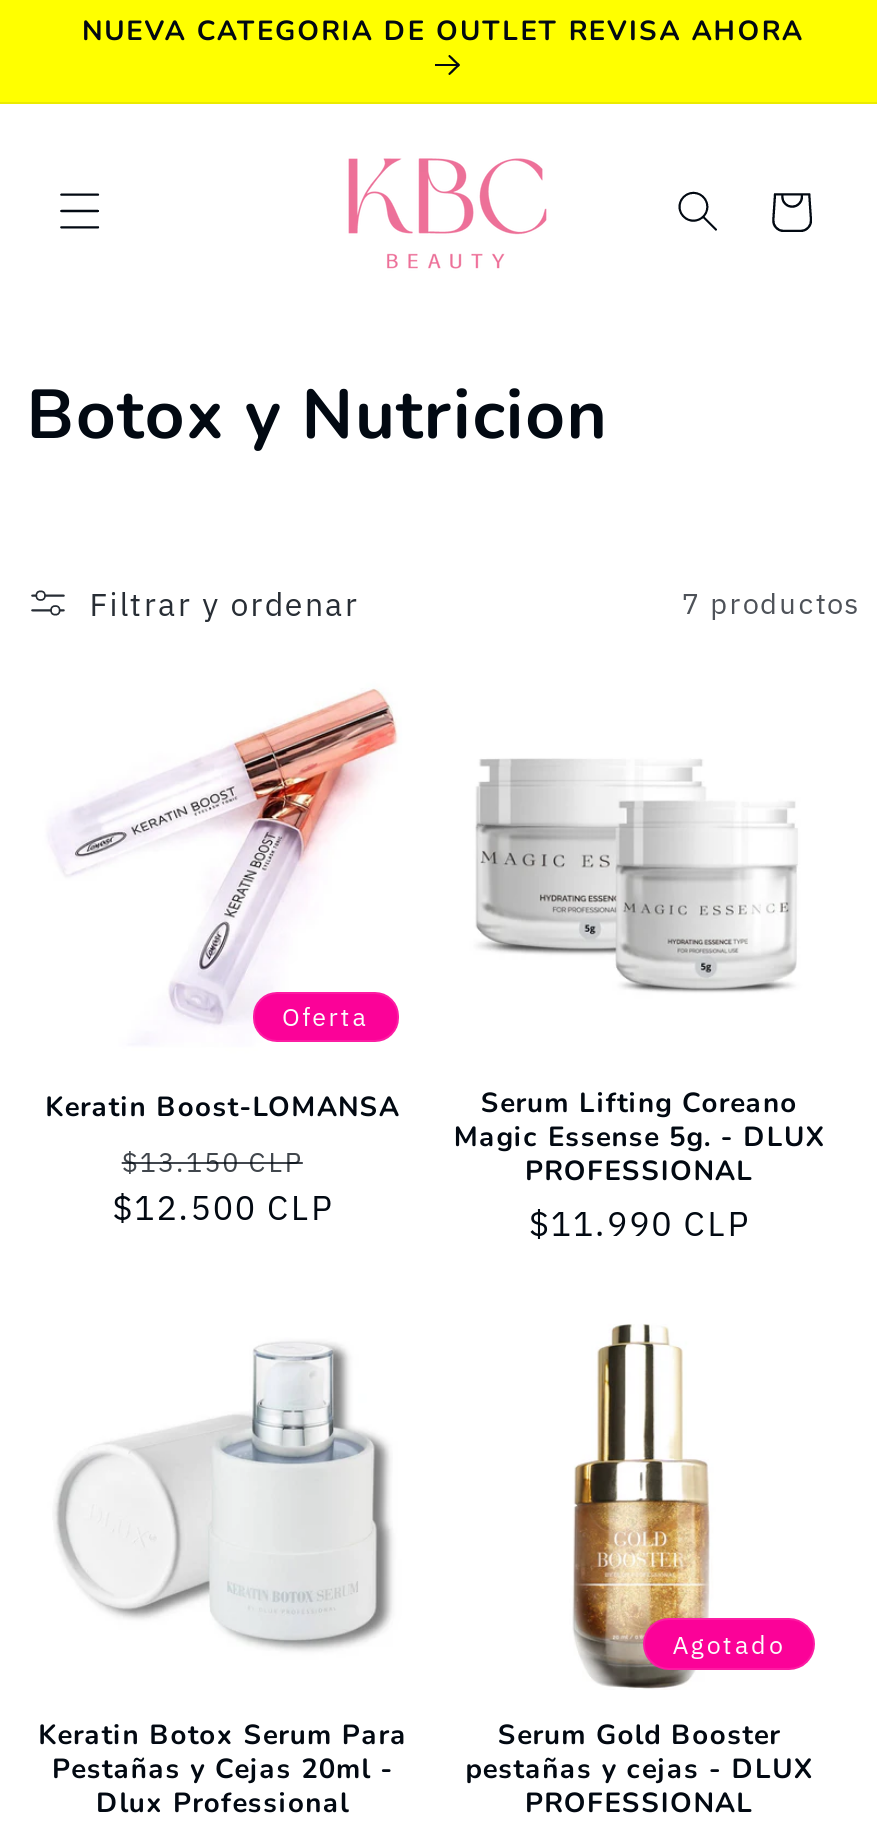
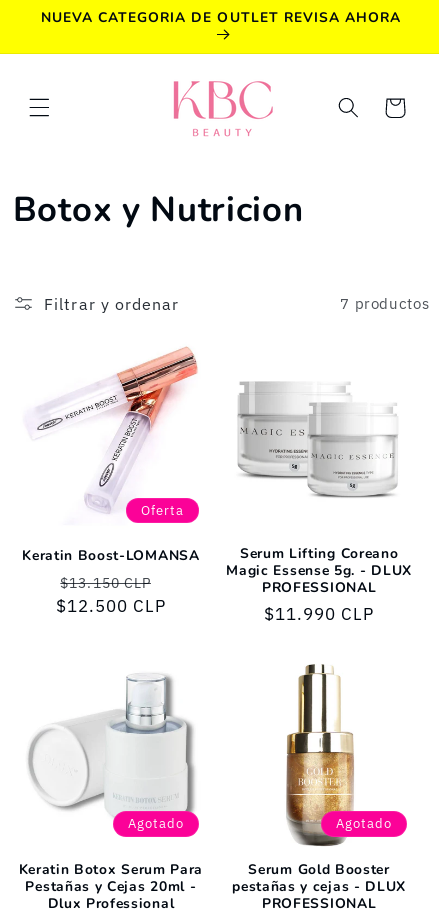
+ Agotado
